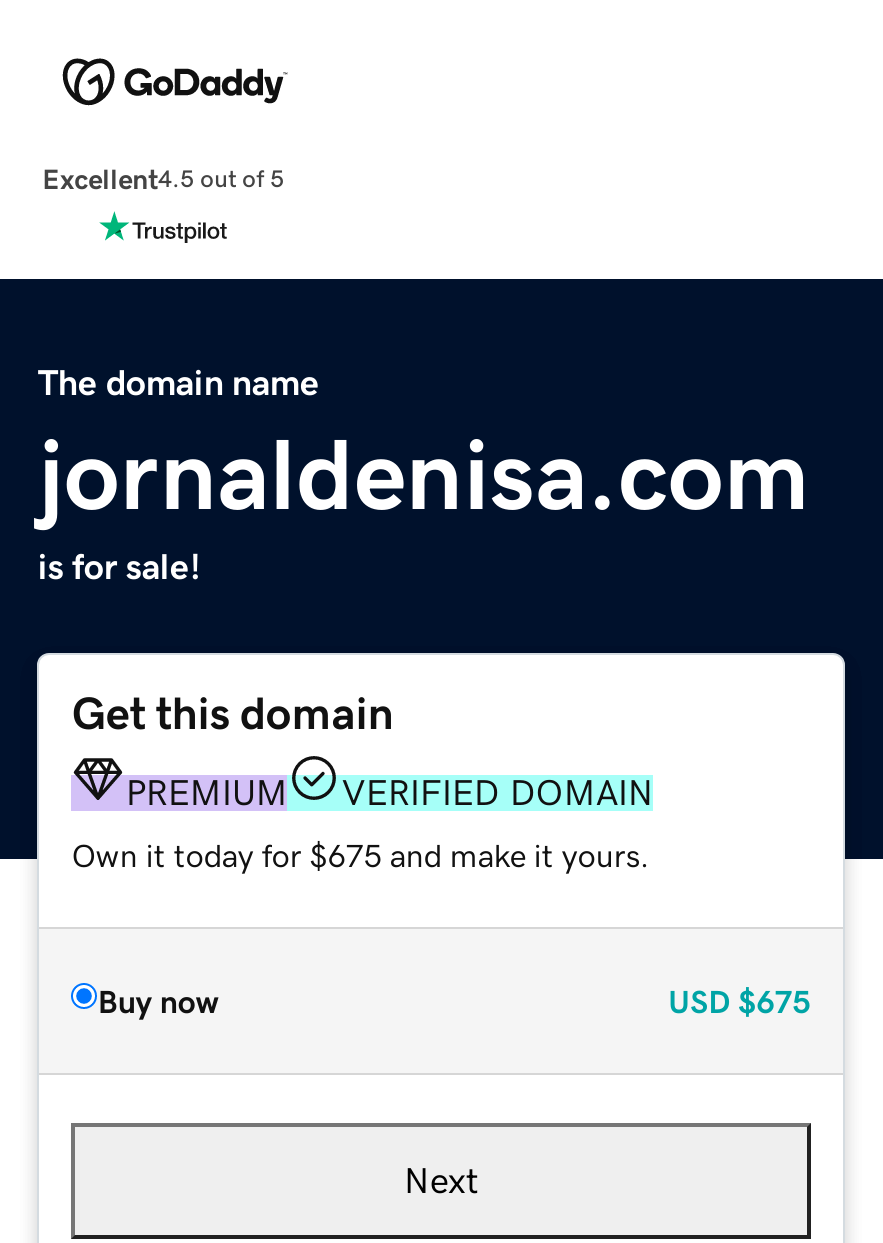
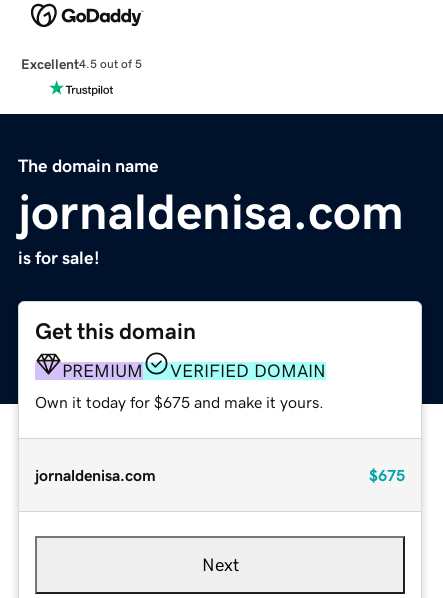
- Buy now
- USD $675
+ jornaldenisa.com
+ $675
